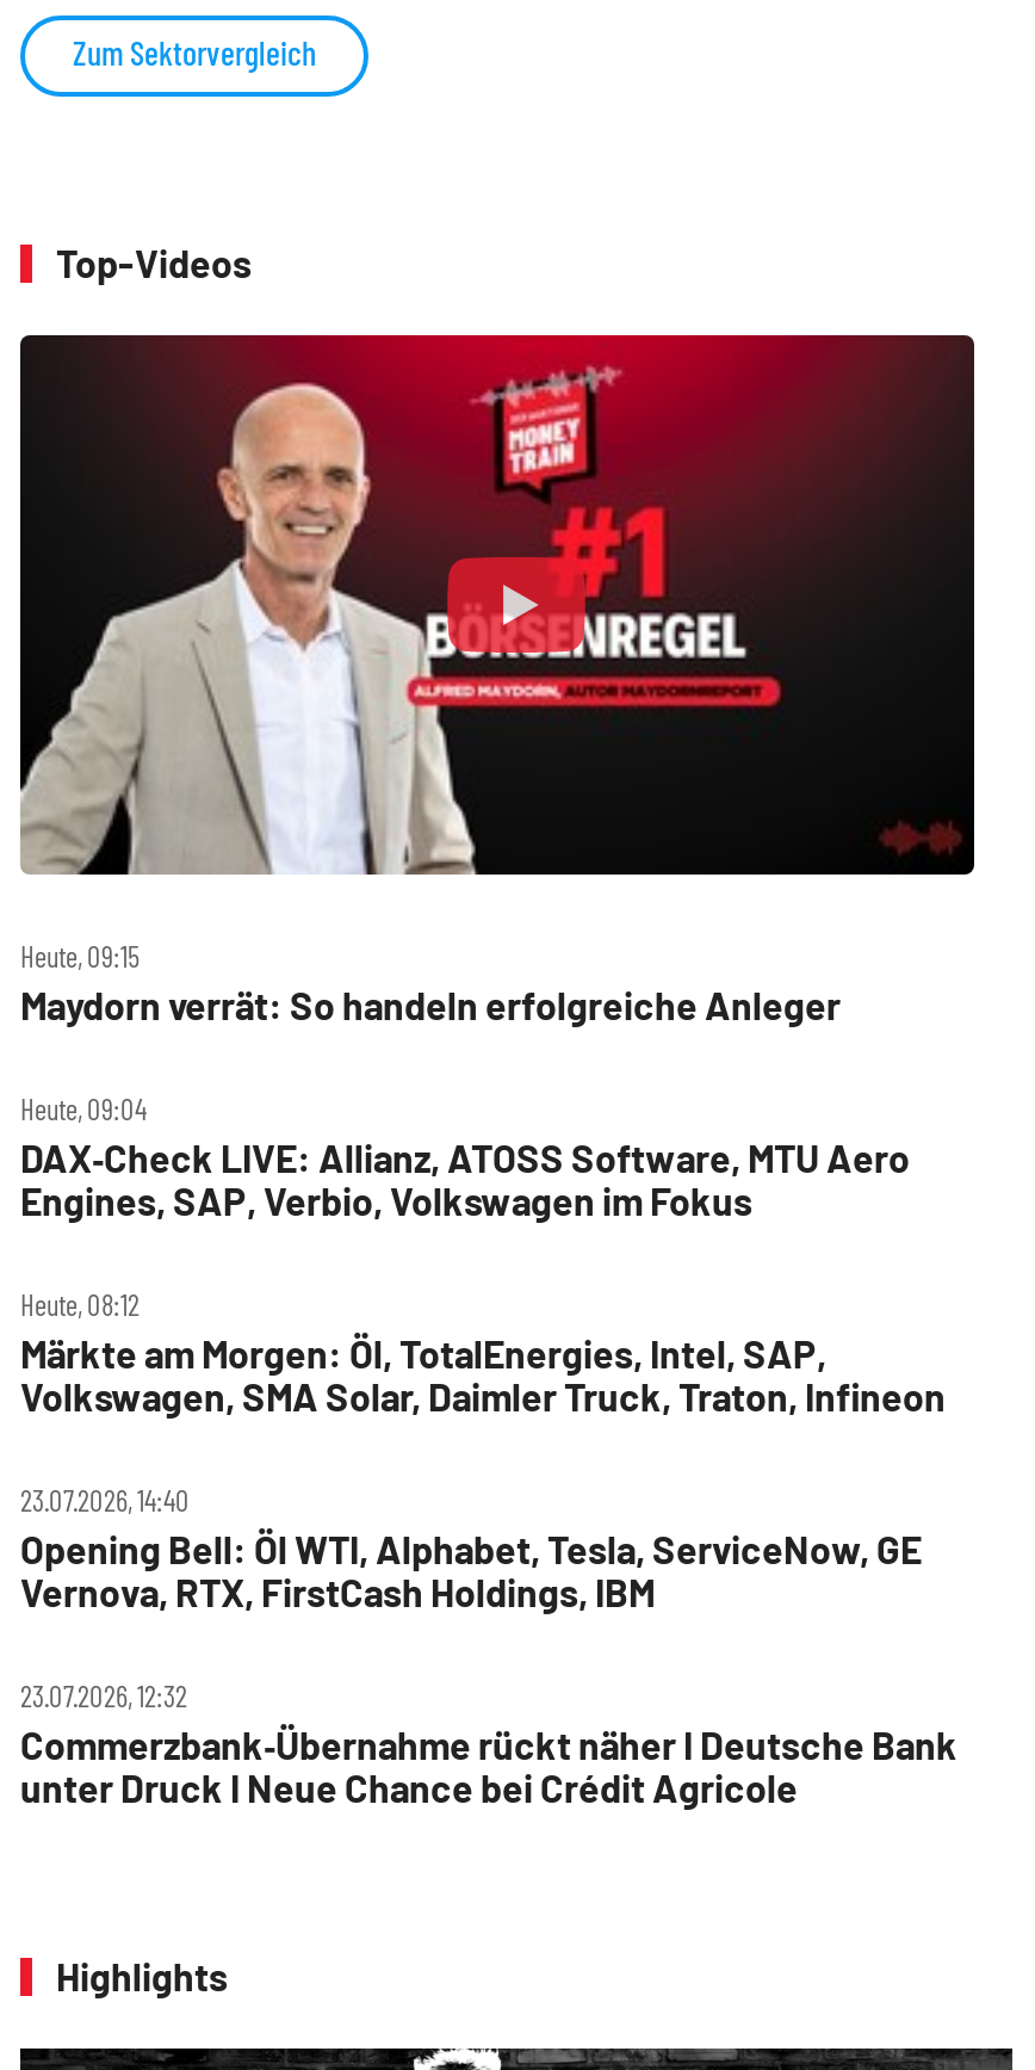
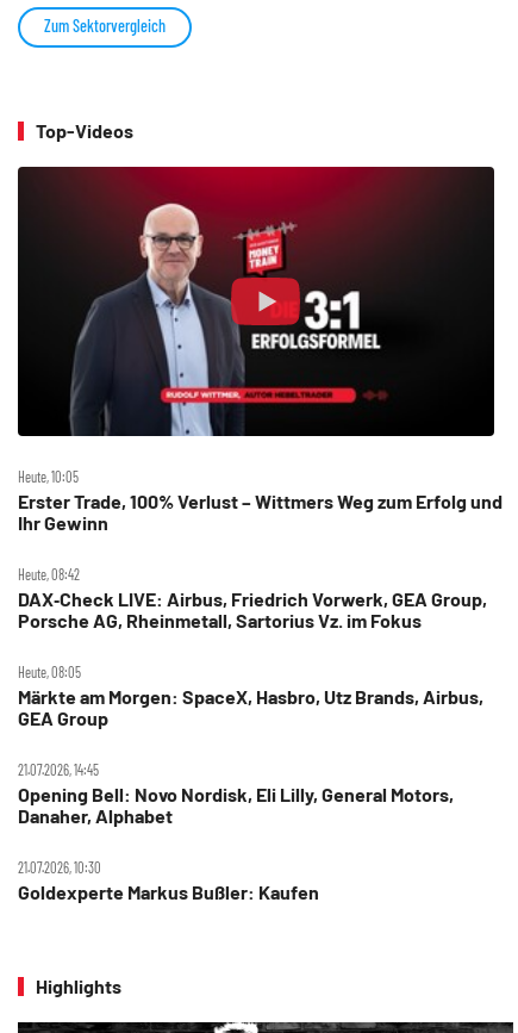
- [image]
- Heute, 09:15
- Maydorn verrät: So handeln erfolgreiche Anleger
+ [image]
+ Heute, 10:05
+ Erster Trade, 100% Verlust – Wittmers Weg zum Erfolg und
+ Ihr Gewinn

- Heute, 09:04
- DAX‑Check LIVE: Allianz, ATOSS Software, MTU Aero
- Engines, SAP, Verbio, Volkswagen im Fokus
+ Heute, 08:42
+ DAX‑Check LIVE: Airbus, Friedrich Vorwerk, GEA Group,
+ Porsche AG, Rheinmetall, Sartorius Vz. im Fokus

- Heute, 08:12
- Märkte am Morgen: Öl, TotalEnergies, Intel, SAP,
- Volkswagen, SMA Solar, Daimler Truck, Traton, Infineon
+ Heute, 08:05
+ Märkte am Morgen: SpaceX, Hasbro, Utz Brands, Airbus,
+ GEA Group

- 23.07.2026, 14:40
- Opening Bell: Öl WTI, Alphabet, Tesla, ServiceNow, GE
- Vernova, RTX, FirstCash Holdings, IBM
+ 21.07.2026, 14:45
+ Opening Bell: Novo Nordisk, Eli Lilly, General Motors,
+ Danaher, Alphabet

- 23.07.2026, 12:32
- Commerzbank‑Übernahme rückt näher I Deutsche Bank
- unter Druck I Neue Chance bei Crédit Agricole
+ 21.07.2026, 10:30
+ Goldexperte Markus Bußler: Kaufen
